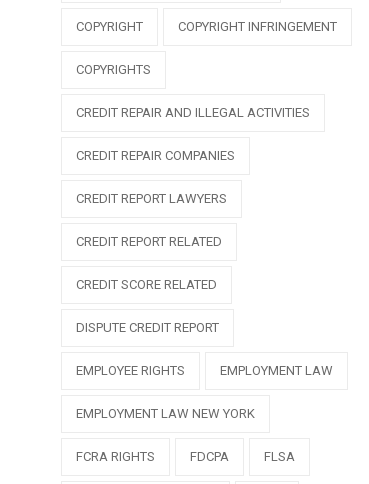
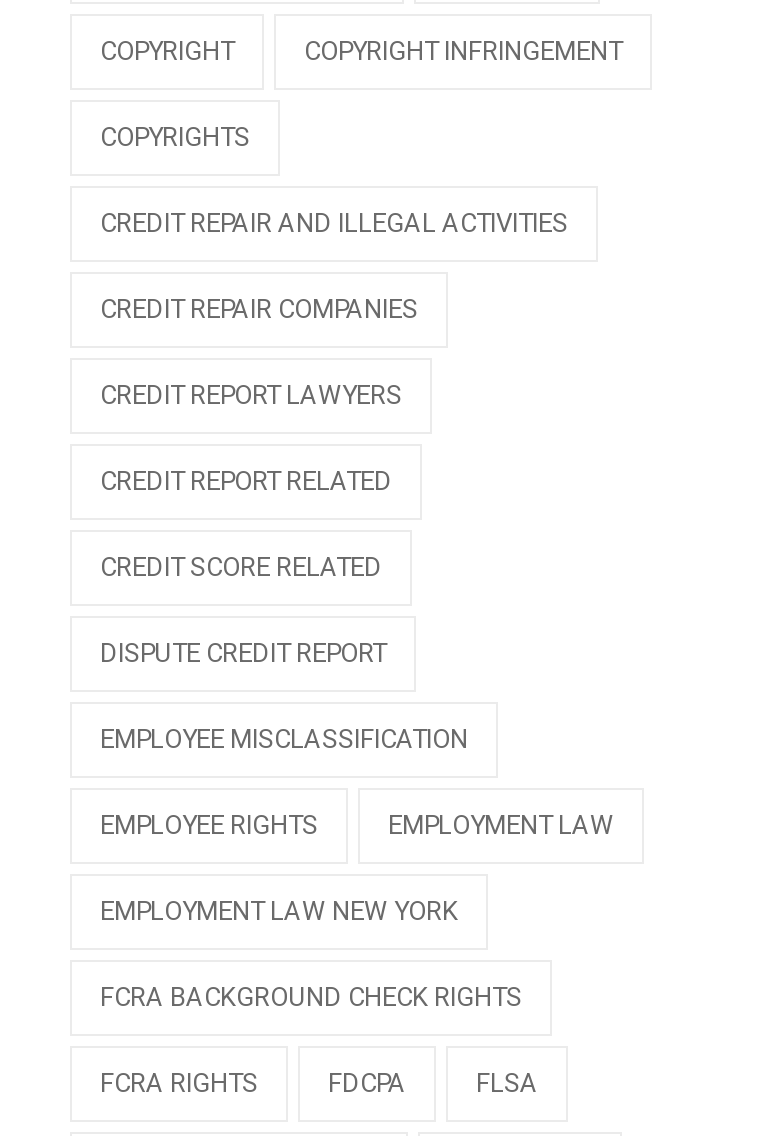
+ EMPLOYEE MISCLASSIFICATION

+ FCRA BACKGROUND CHECK RIGHTS
